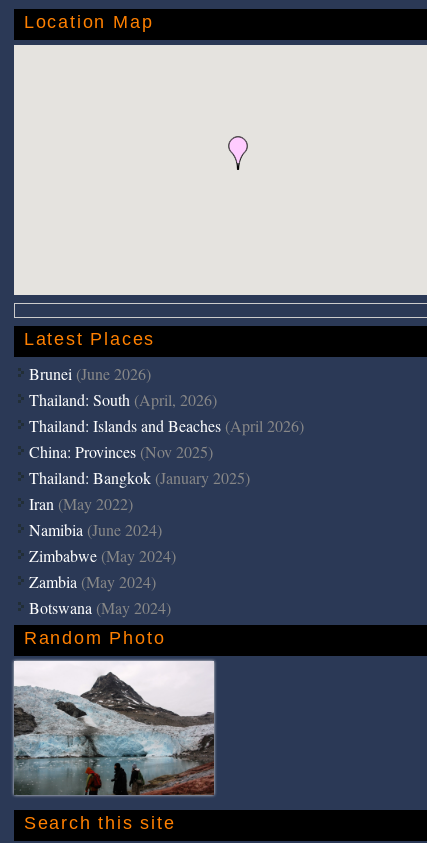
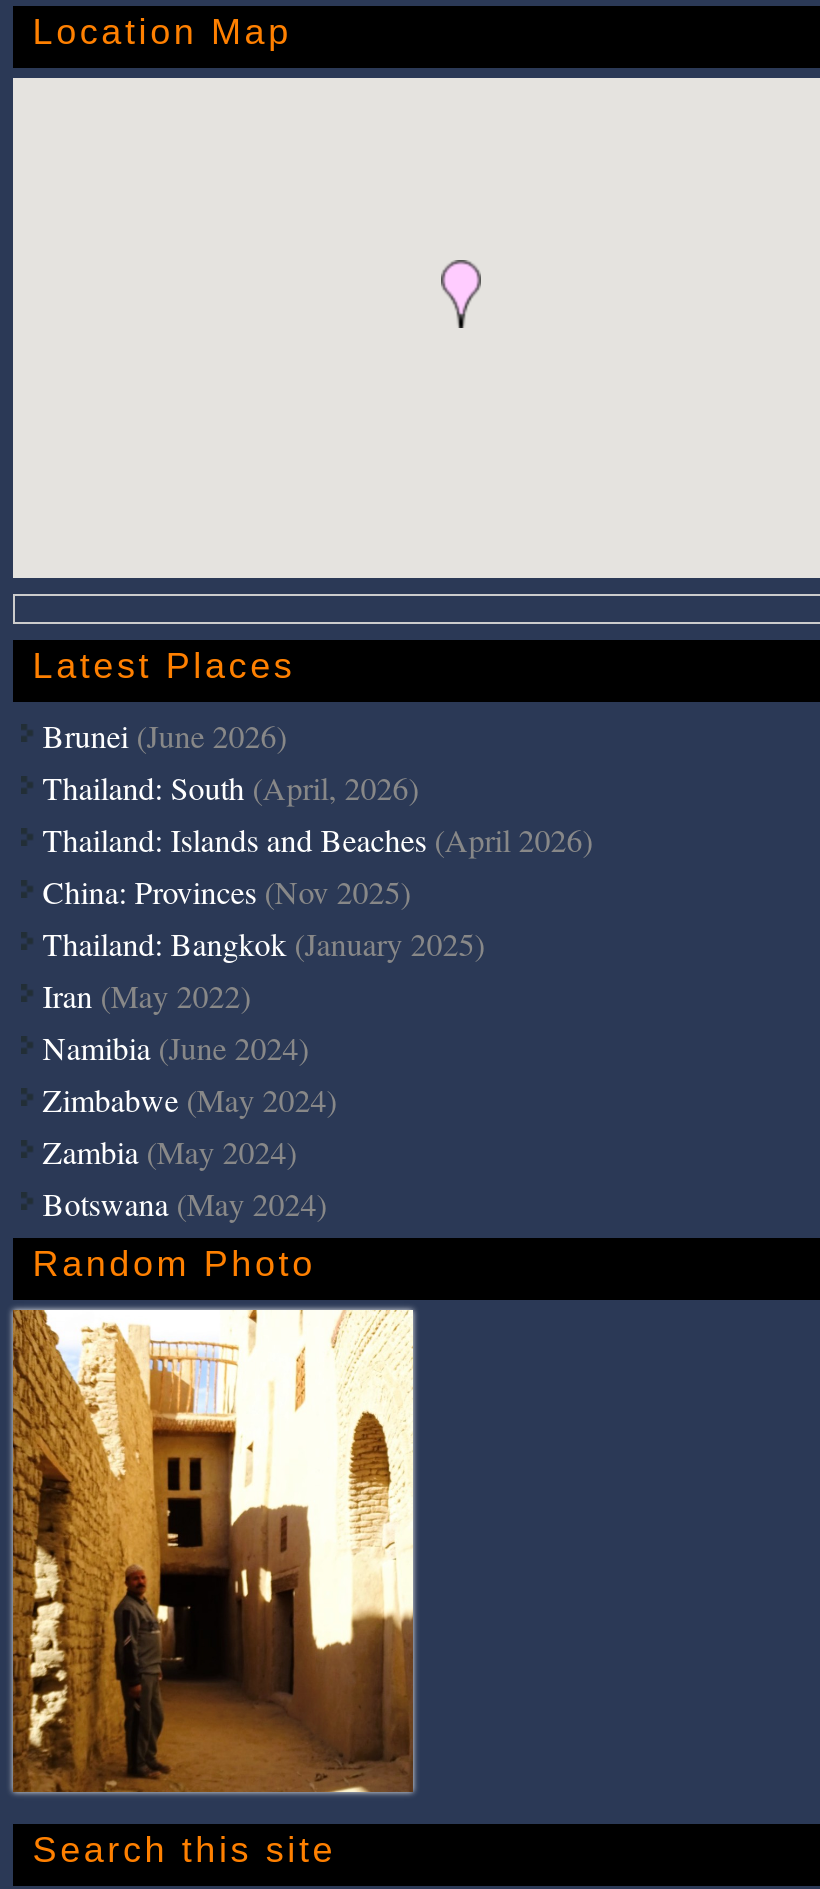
- [image]
+ [image]
